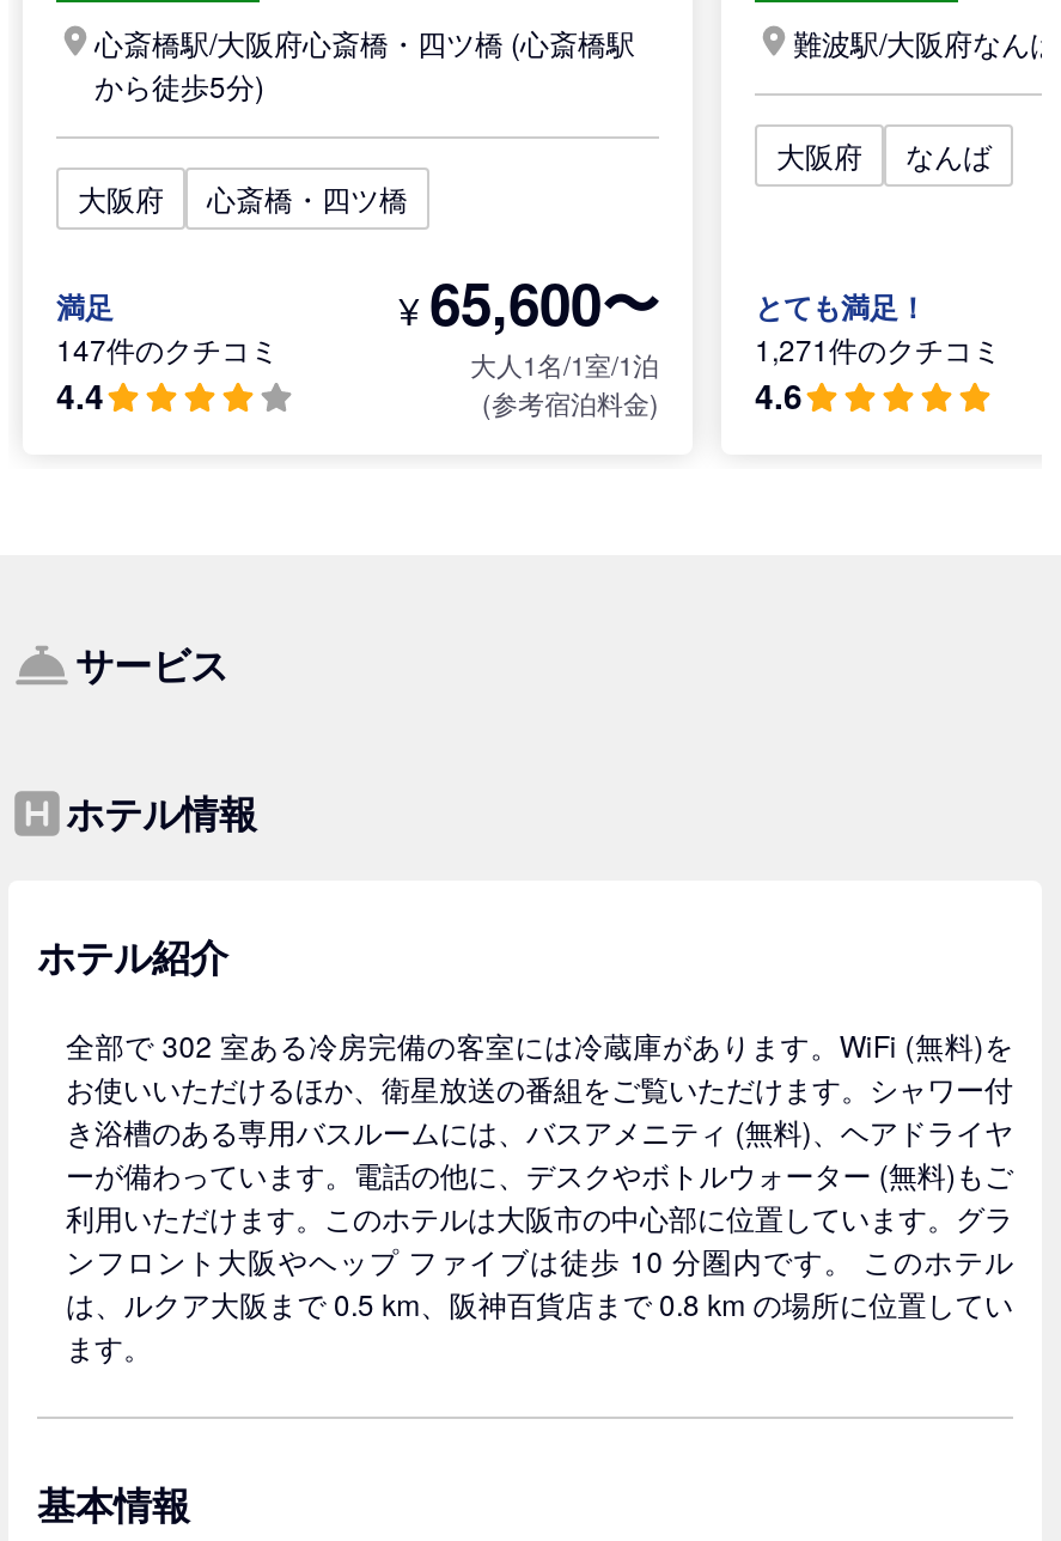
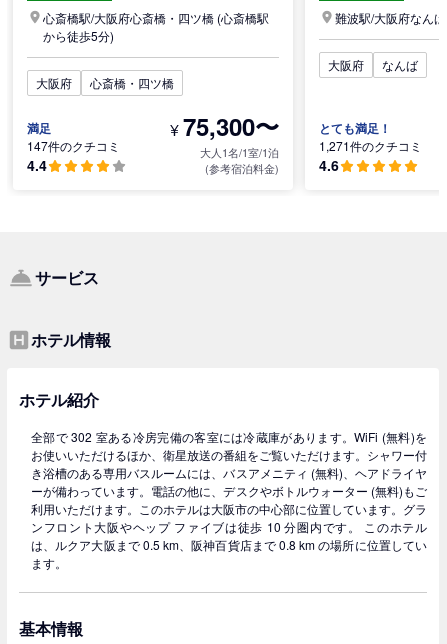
- ¥ 65,600〜
+ ¥ 75,300〜
